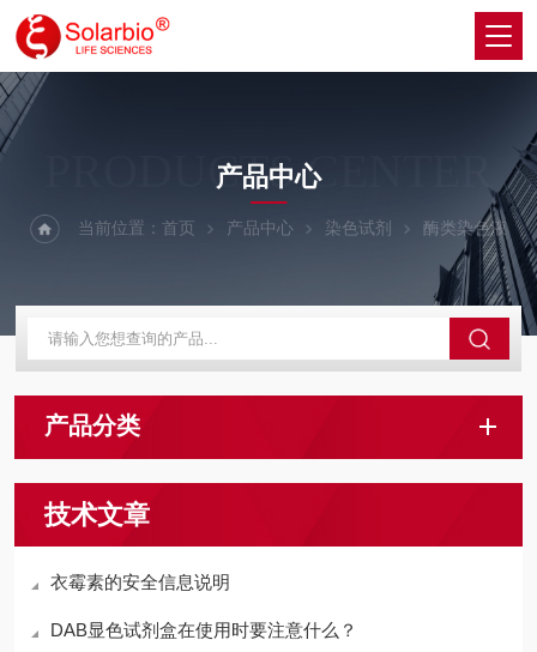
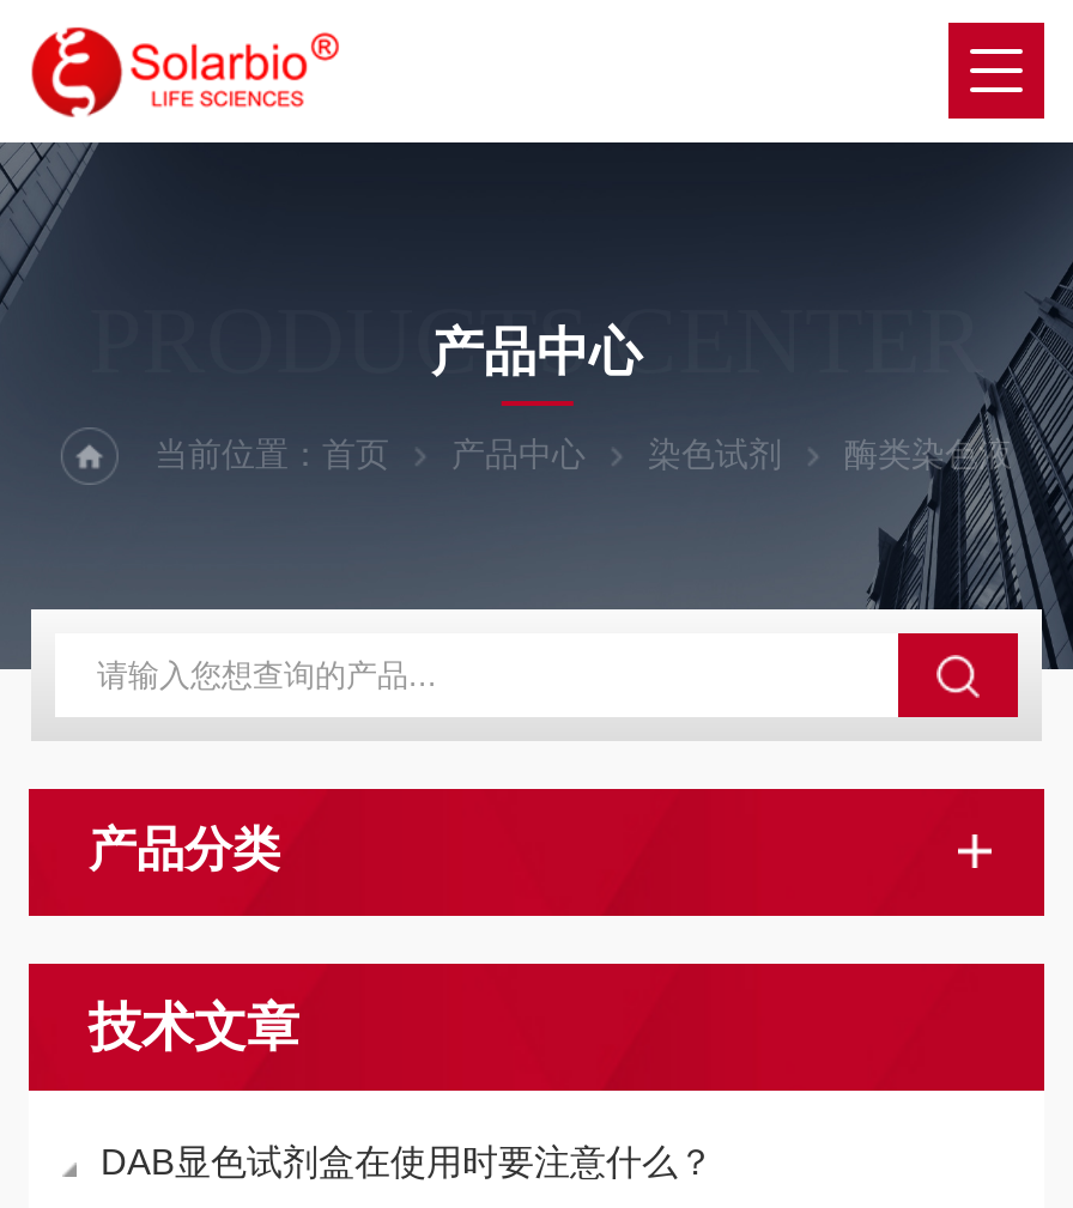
- 衣霉素的安全信息说明
